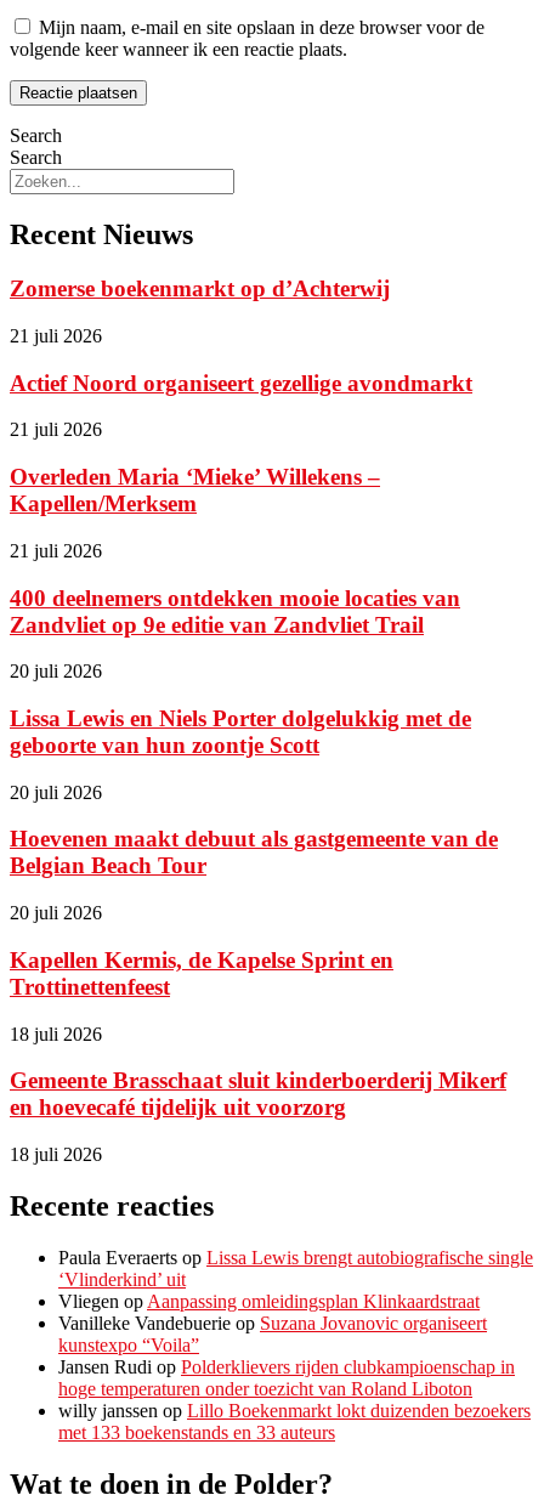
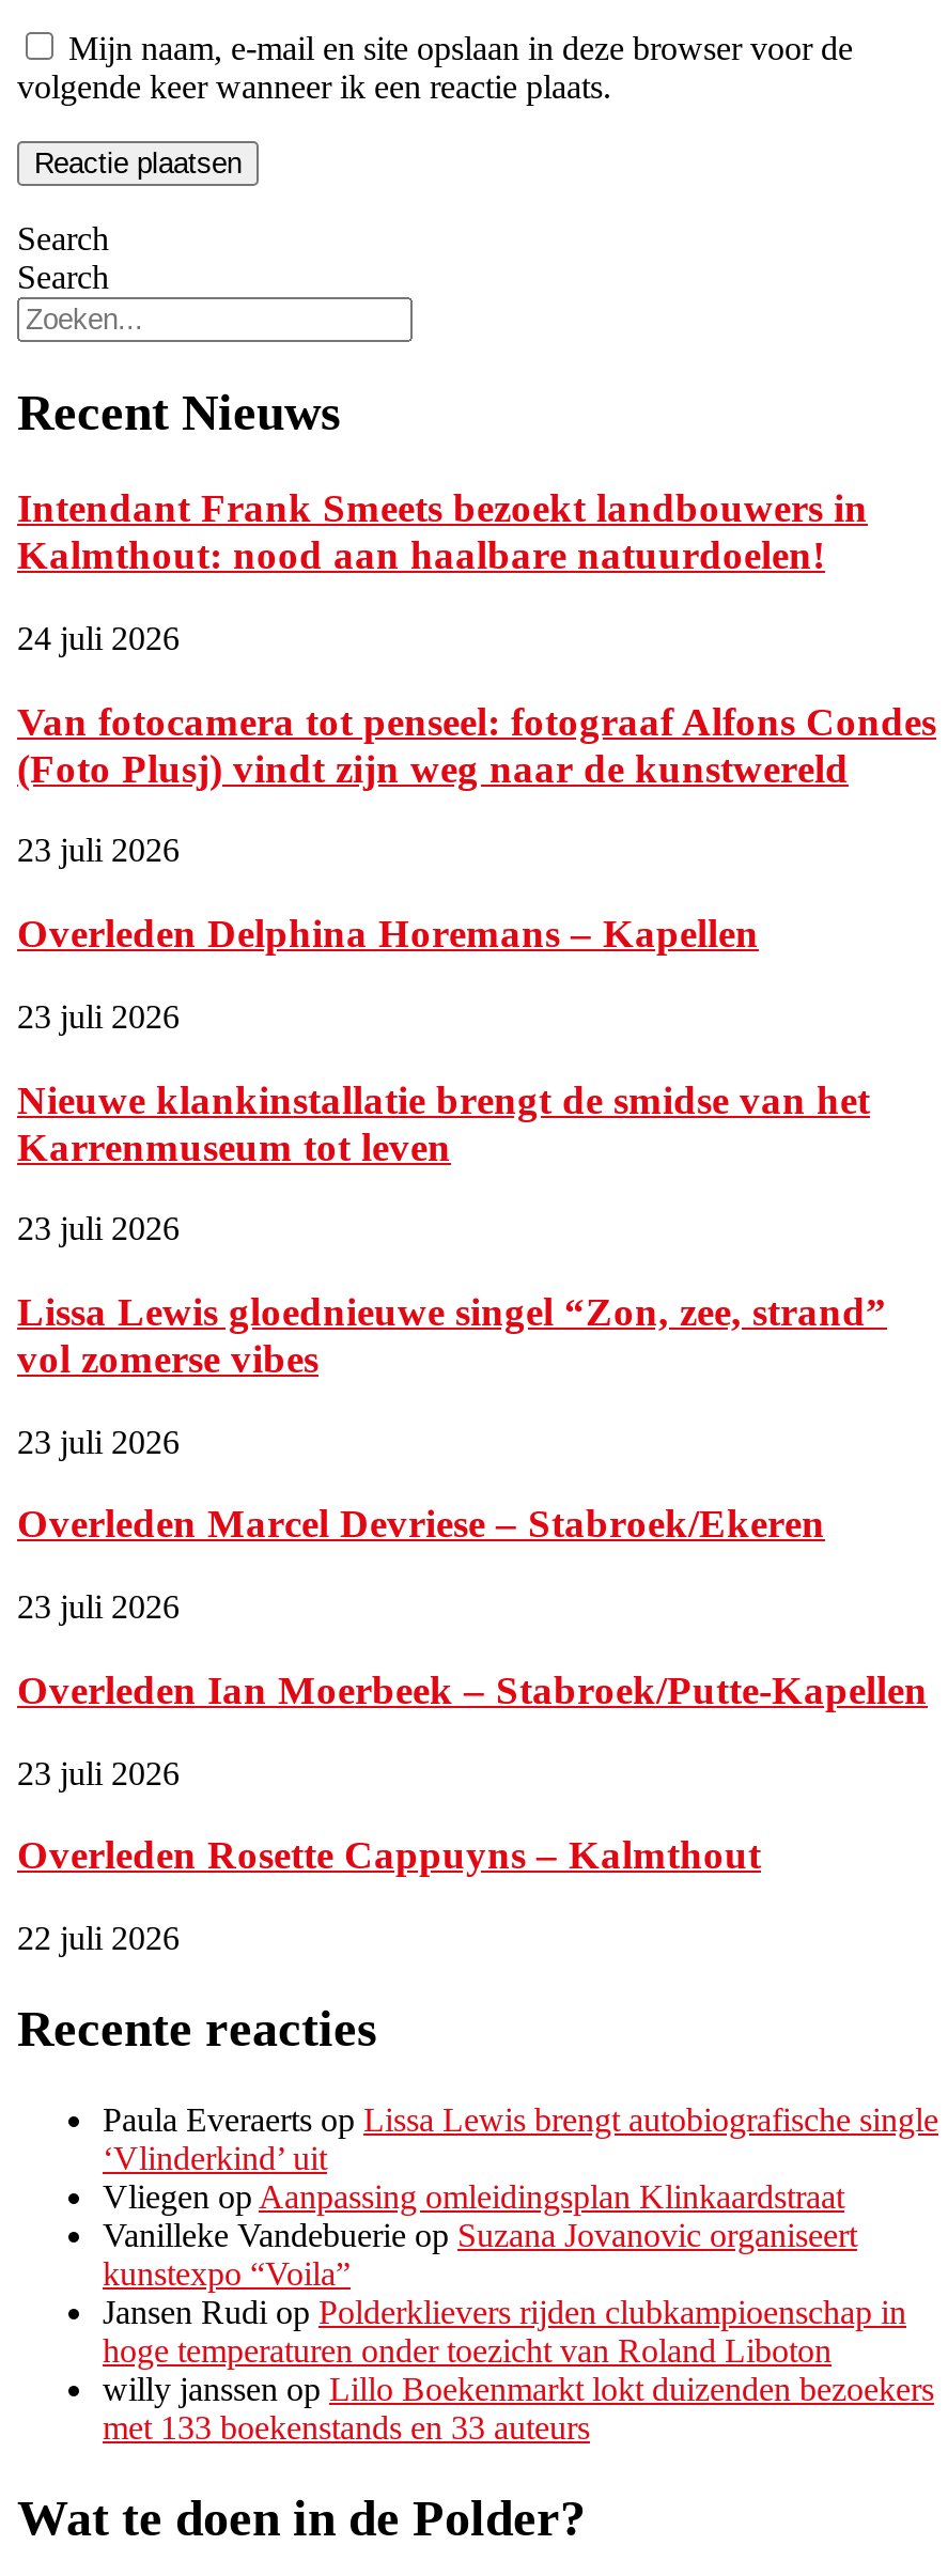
- Zomerse boekenmarkt op d’Achterwij
+ Intendant Frank Smeets bezoekt landbouwers in
+ Kalmthout: nood aan haalbare natuurdoelen!

- 21 juli 2026
+ 24 juli 2026

- Actief Noord organiseert gezellige avondmarkt
+ Van fotocamera tot penseel: fotograaf Alfons Condes
+ (Foto Plusj) vindt zijn weg naar de kunstwereld

- 21 juli 2026
+ 23 juli 2026

- Overleden Maria ‘Mieke’ Willekens –
- Kapellen/Merksem
+ Overleden Delphina Horemans – Kapellen

- 21 juli 2026
+ 23 juli 2026

- 400 deelnemers ontdekken mooie locaties van
- Zandvliet op 9e editie van Zandvliet Trail
+ Nieuwe klankinstallatie brengt de smidse van het
+ Karrenmuseum tot leven

- 20 juli 2026
+ 23 juli 2026

- Lissa Lewis en Niels Porter dolgelukkig met de
- geboorte van hun zoontje Scott
+ Lissa Lewis gloednieuwe singel “Zon, zee, strand”
+ vol zomerse vibes

- 20 juli 2026
+ 23 juli 2026

- Hoevenen maakt debuut als gastgemeente van de
- Belgian Beach Tour
+ Overleden Marcel Devriese – Stabroek/Ekeren

- 20 juli 2026
+ 23 juli 2026

- Kapellen Kermis, de Kapelse Sprint en
- Trottinettenfeest
+ Overleden Ian Moerbeek – Stabroek/Putte-Kapellen

- 18 juli 2026
+ 23 juli 2026

- Gemeente Brasschaat sluit kinderboerderij Mikerf
- en hoevecafé tijdelijk uit voorzorg
+ Overleden Rosette Cappuyns – Kalmthout

- 18 juli 2026
+ 22 juli 2026
